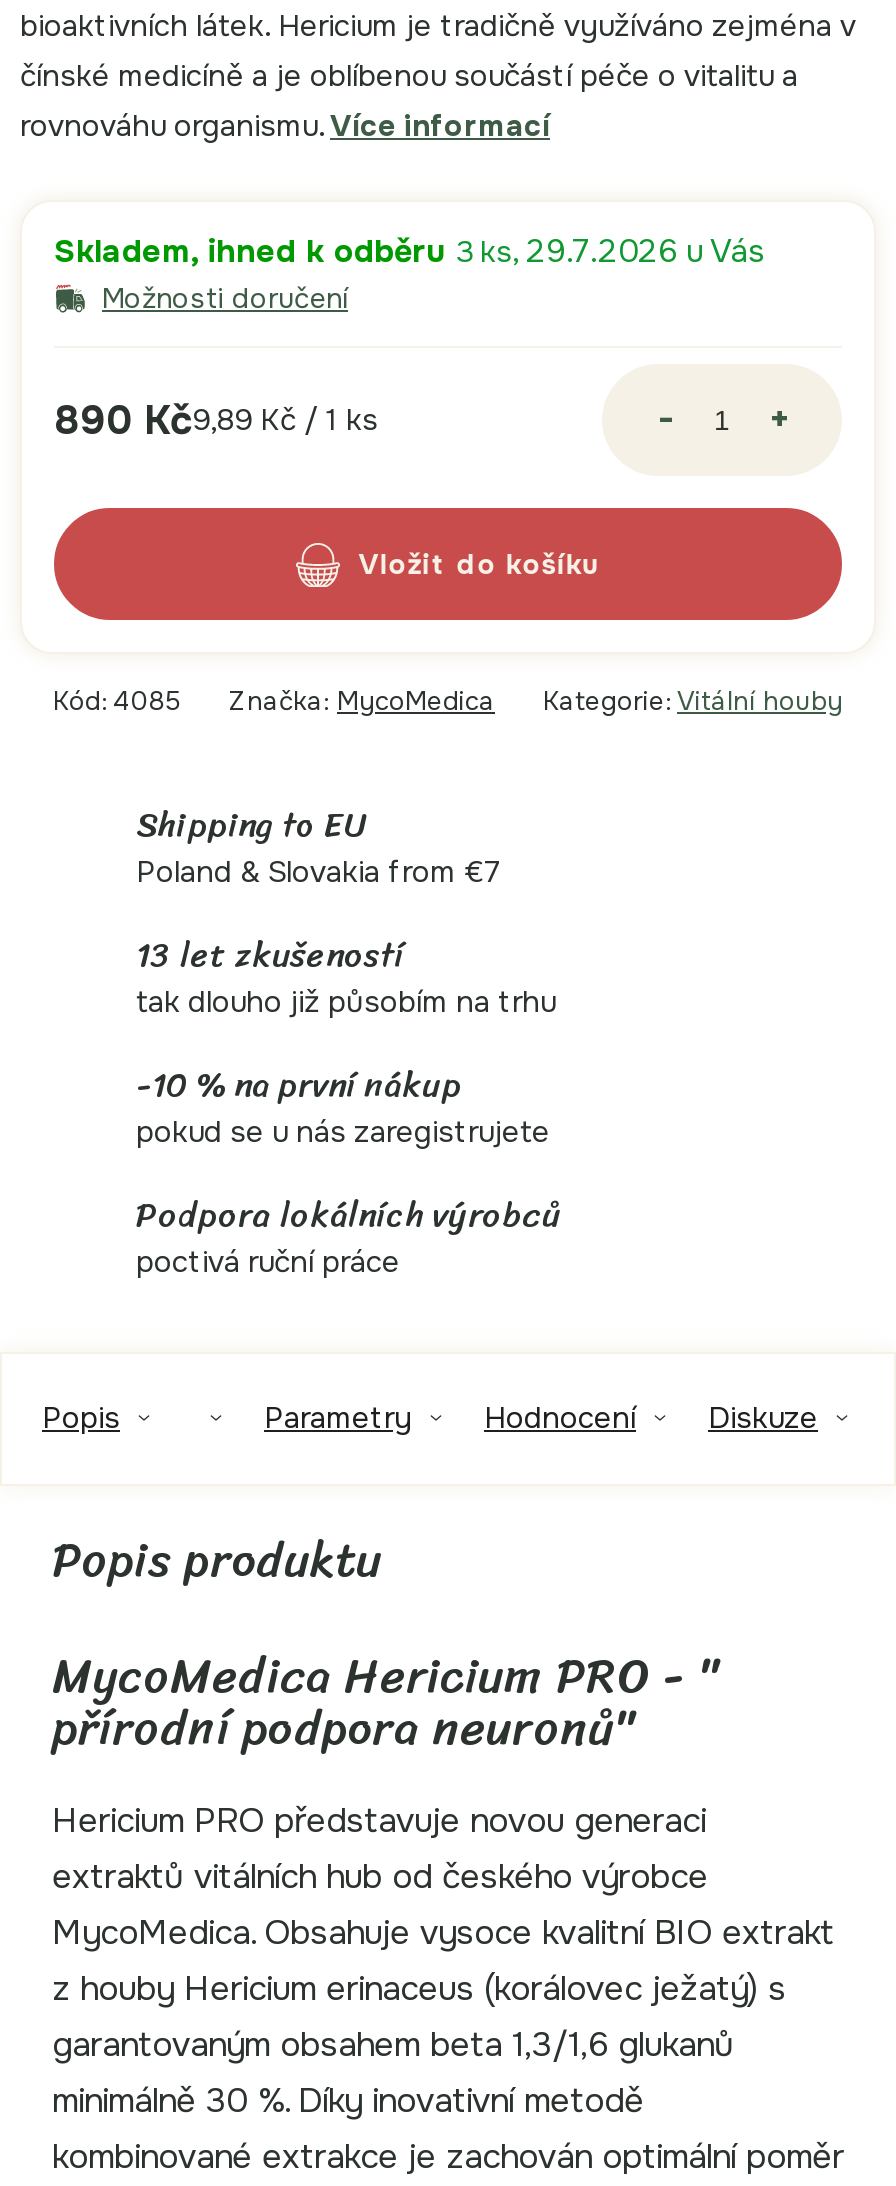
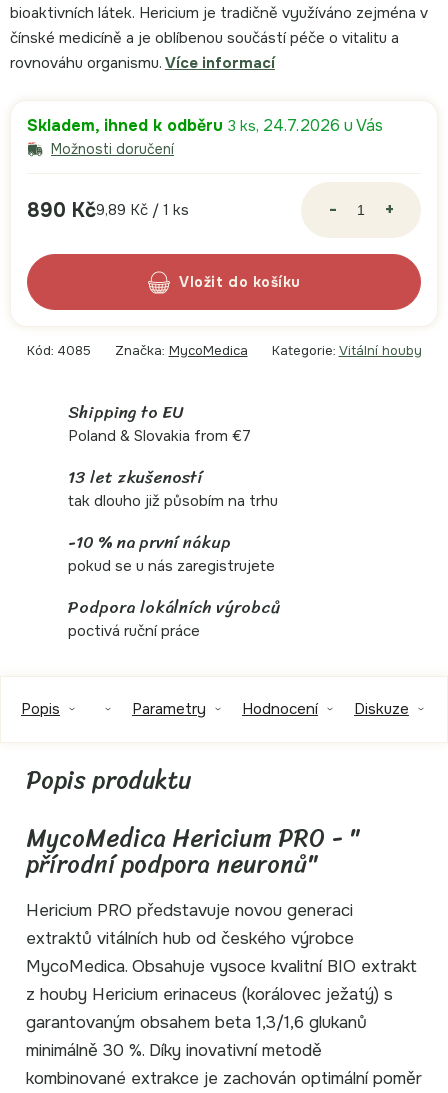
- Skladem, ihned k odběru 3 ks 29.7.2026
+ Skladem, ihned k odběru 3 ks 24.7.2026
